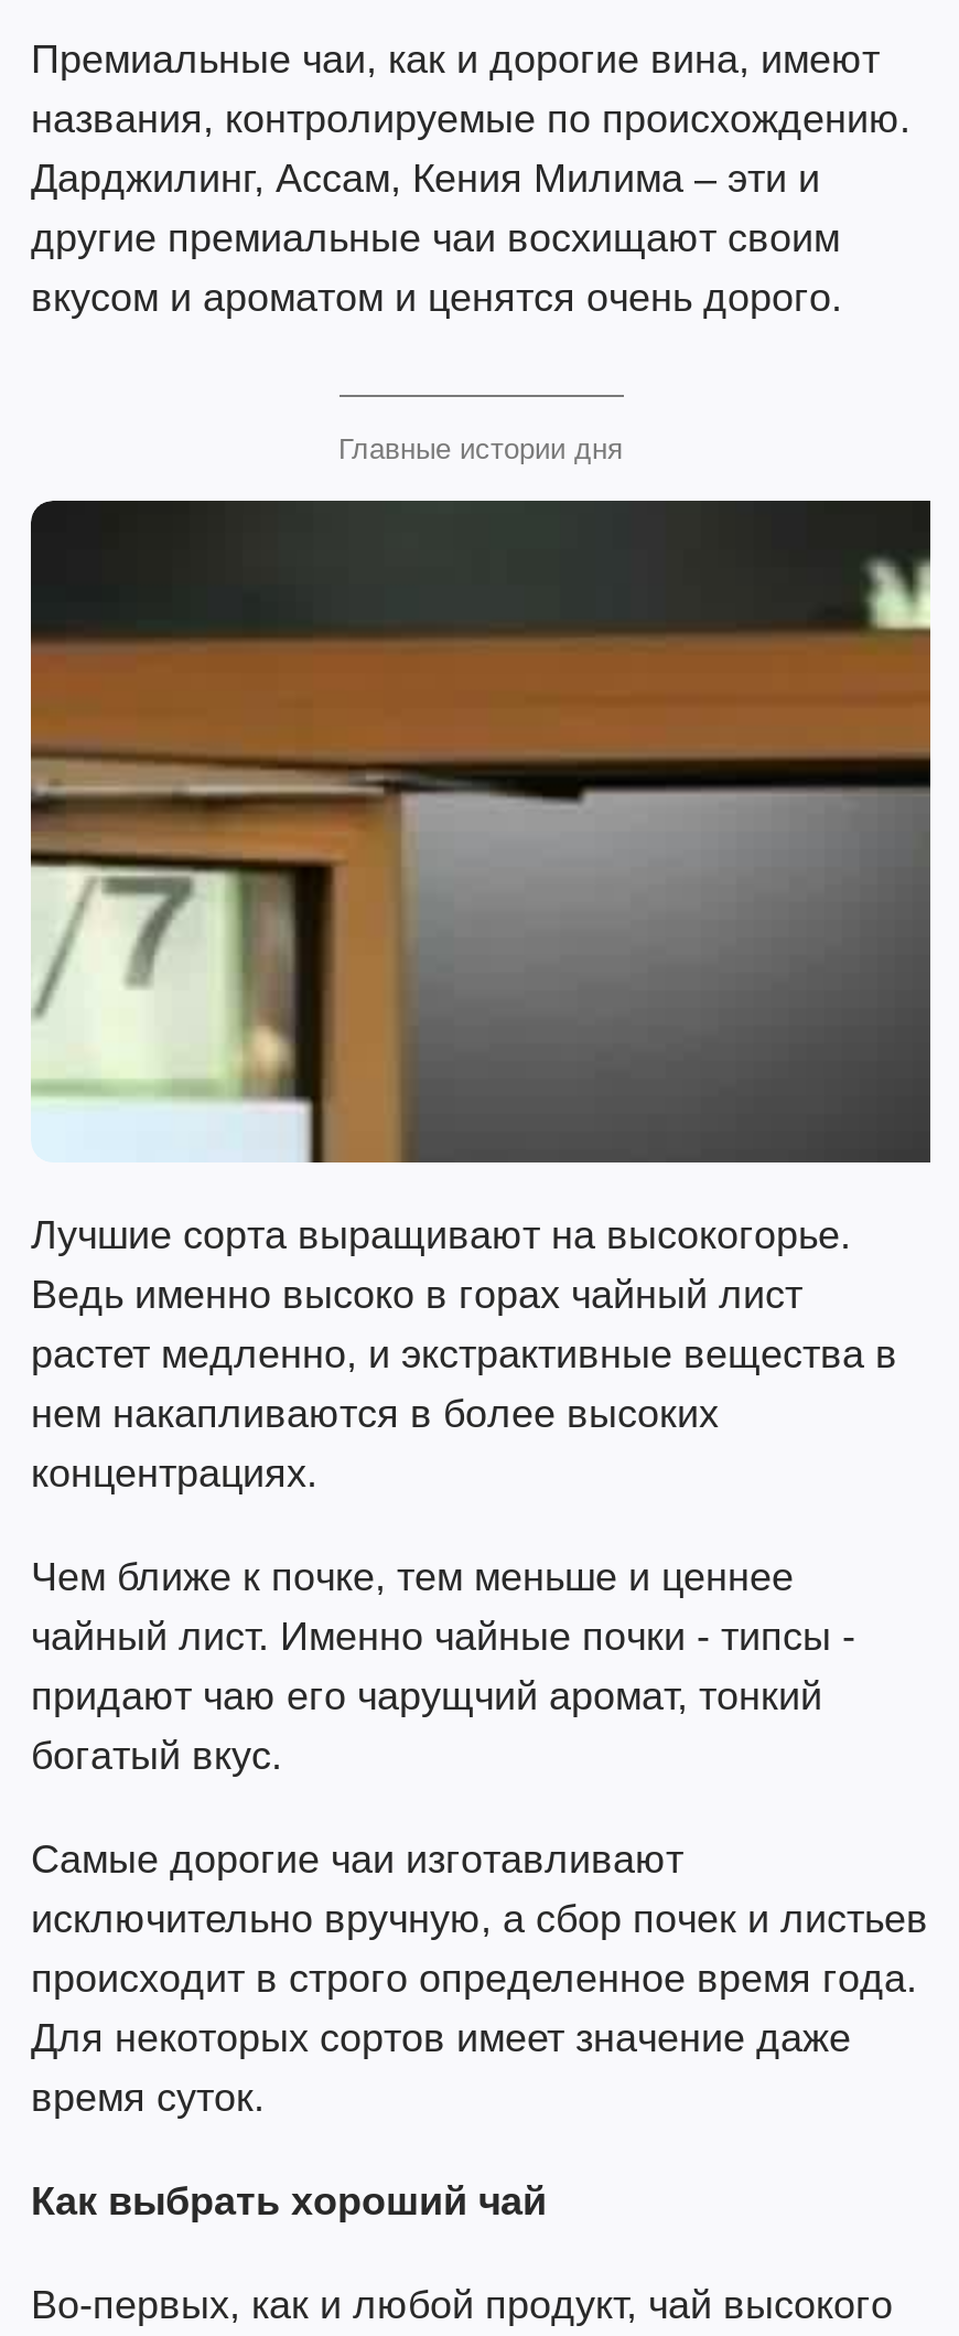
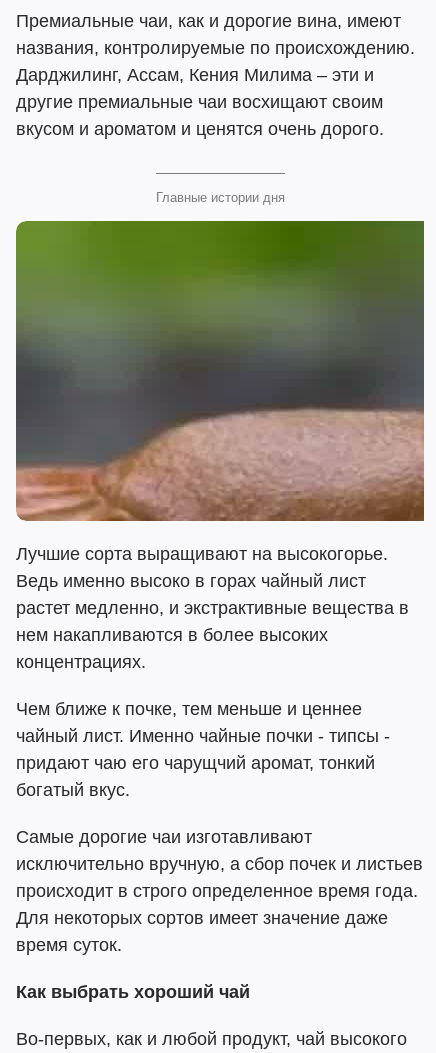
- [image]
+ [image]
